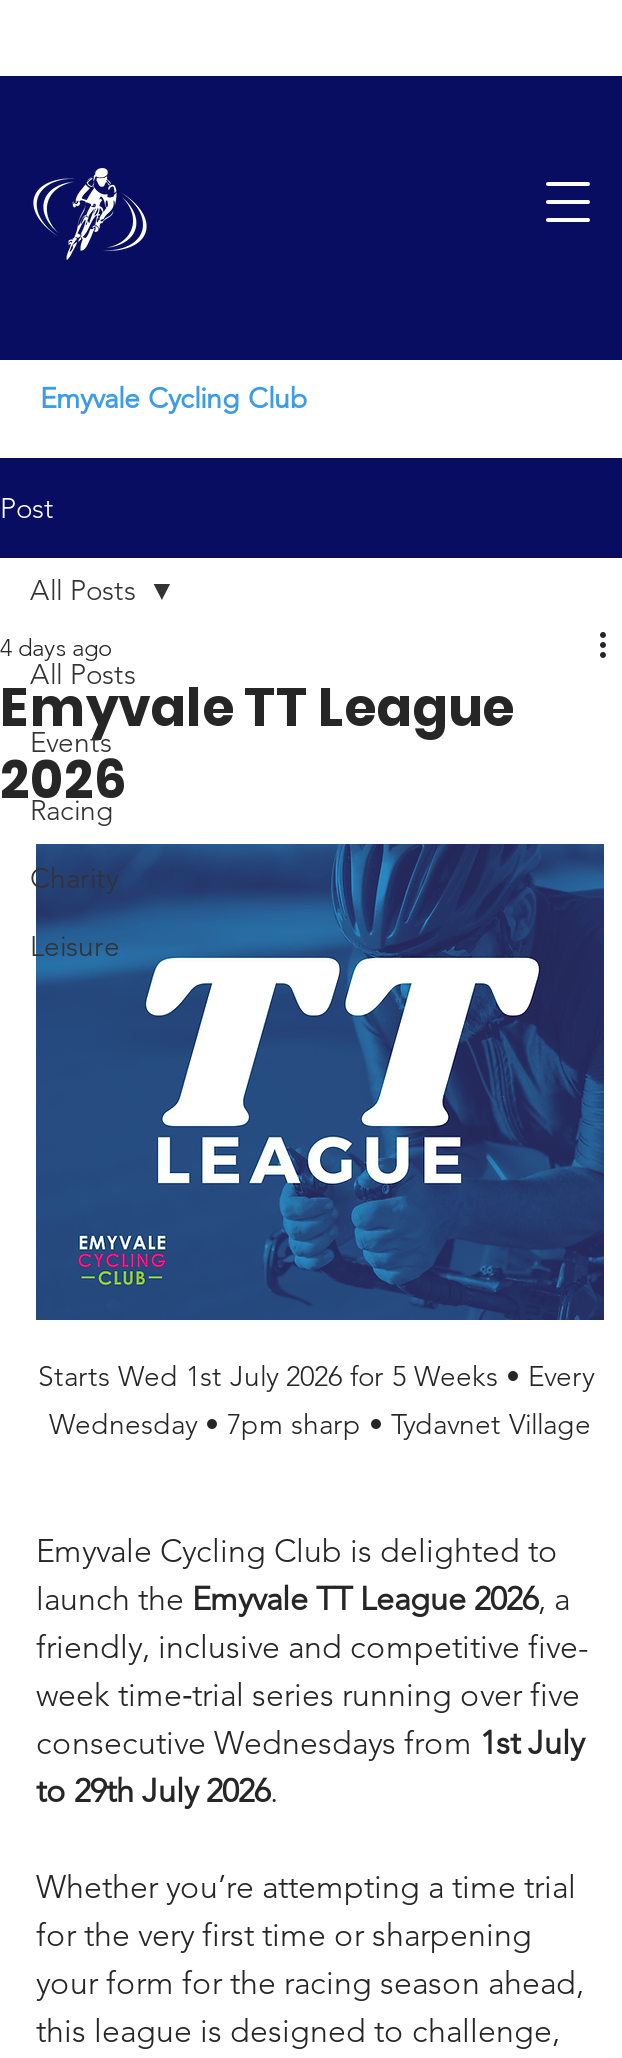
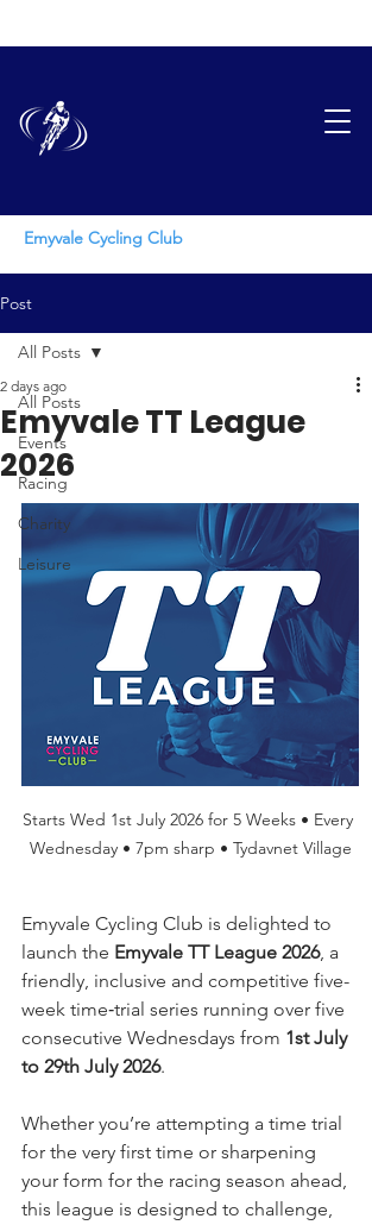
- 4 days ago
+ 2 days ago
